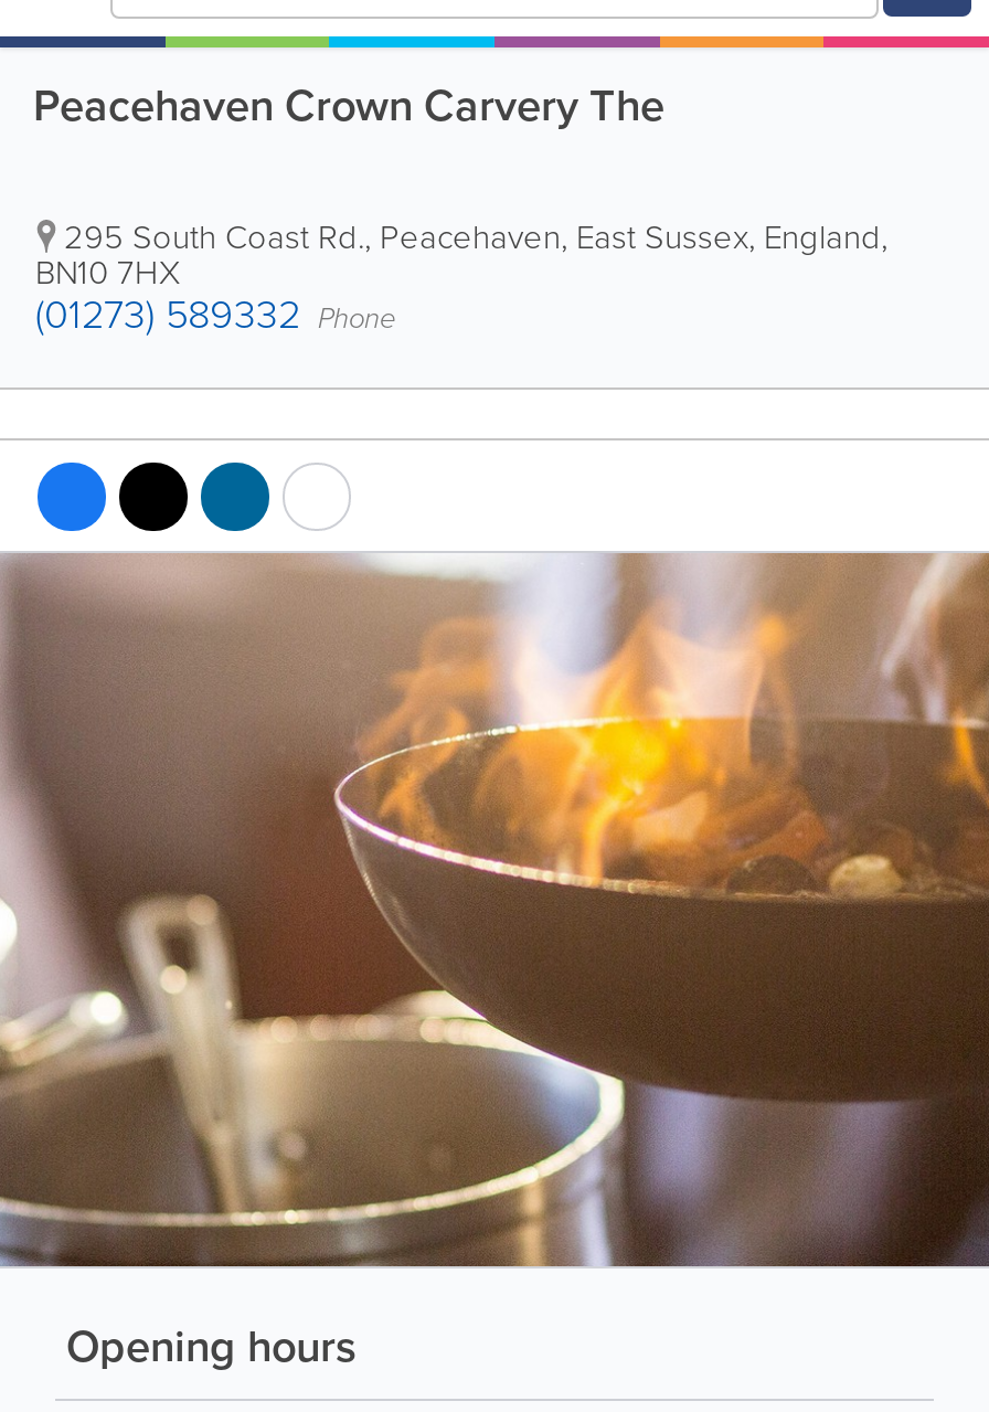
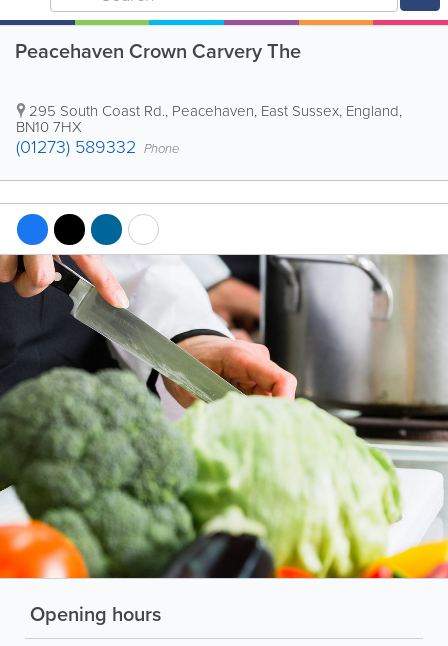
- [image]
+ [image]
